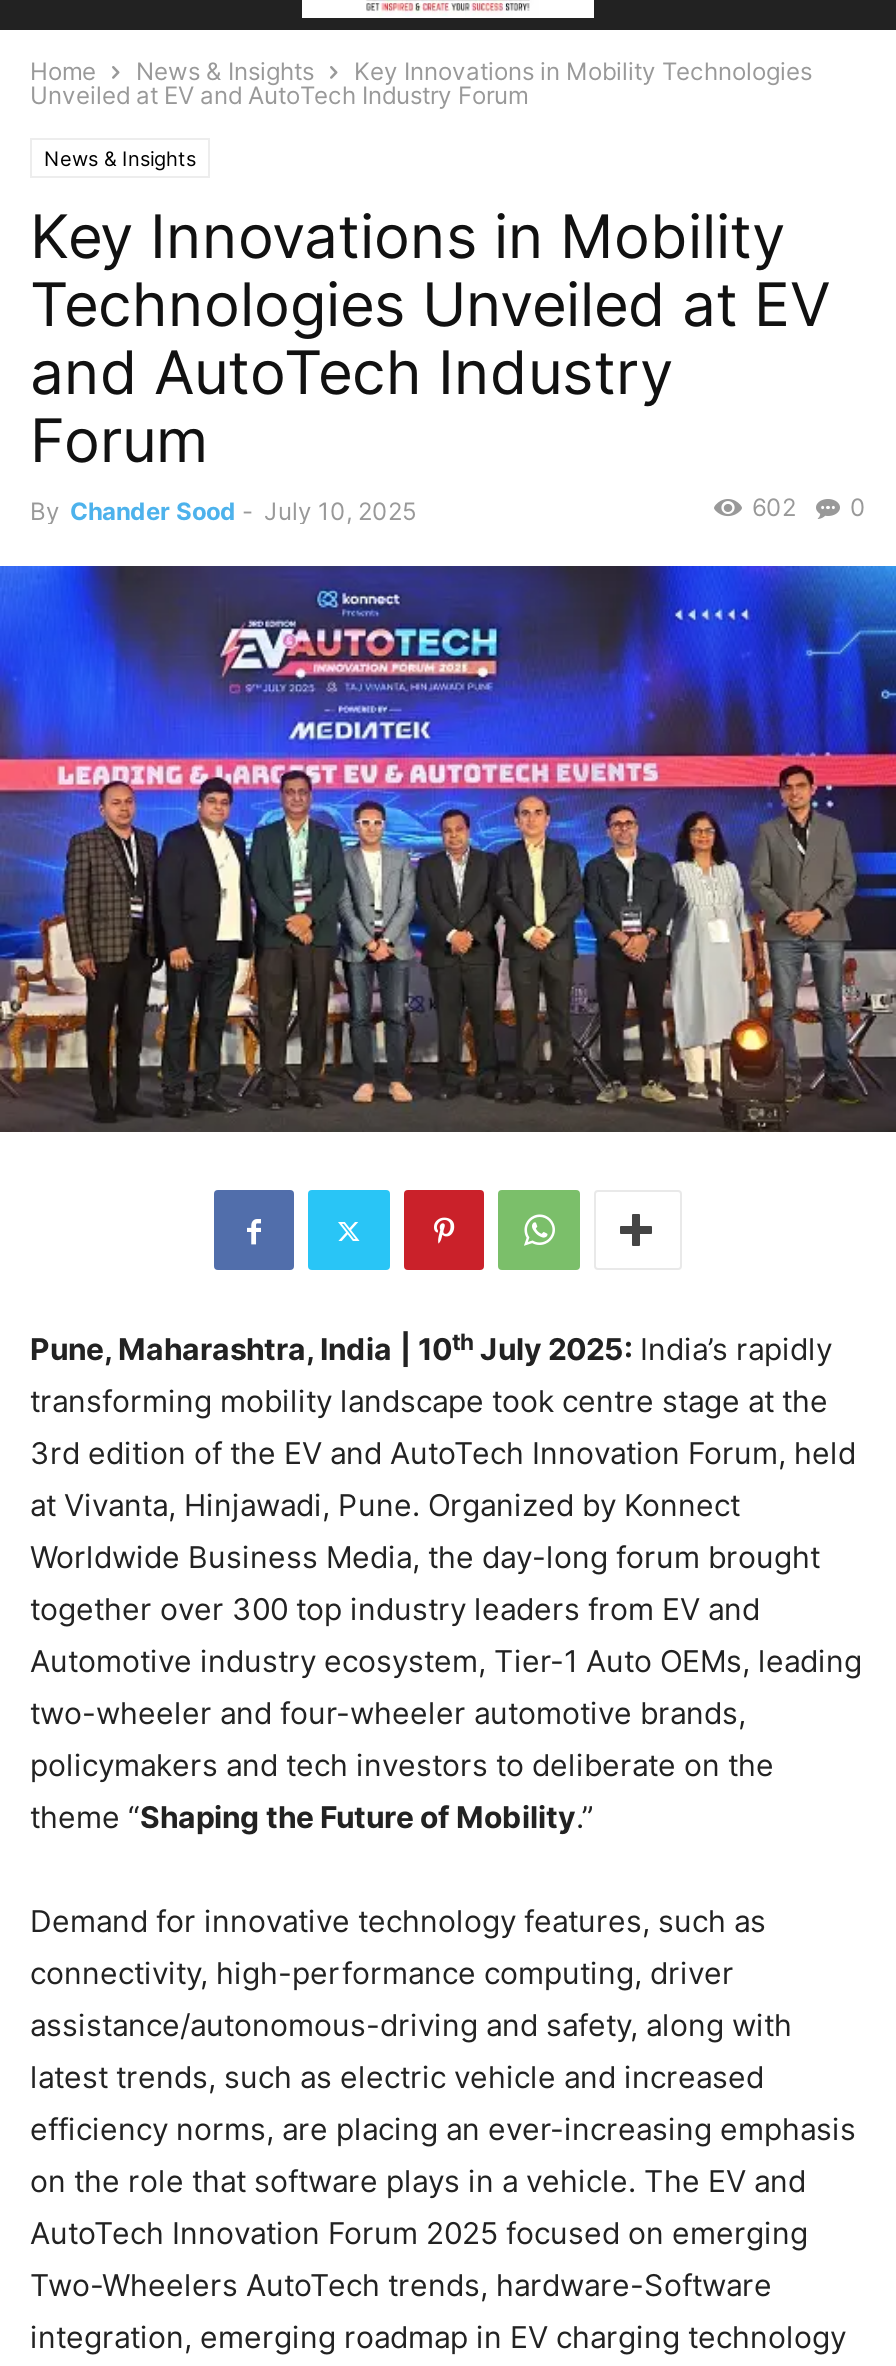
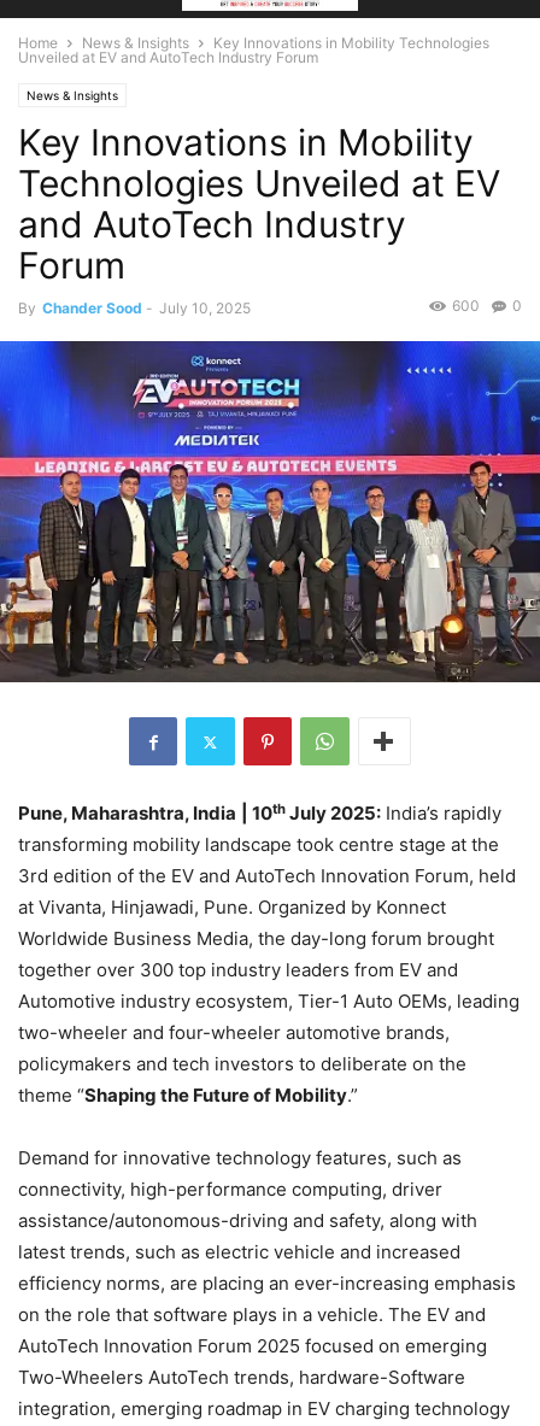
- 602 0
+ 600 0
